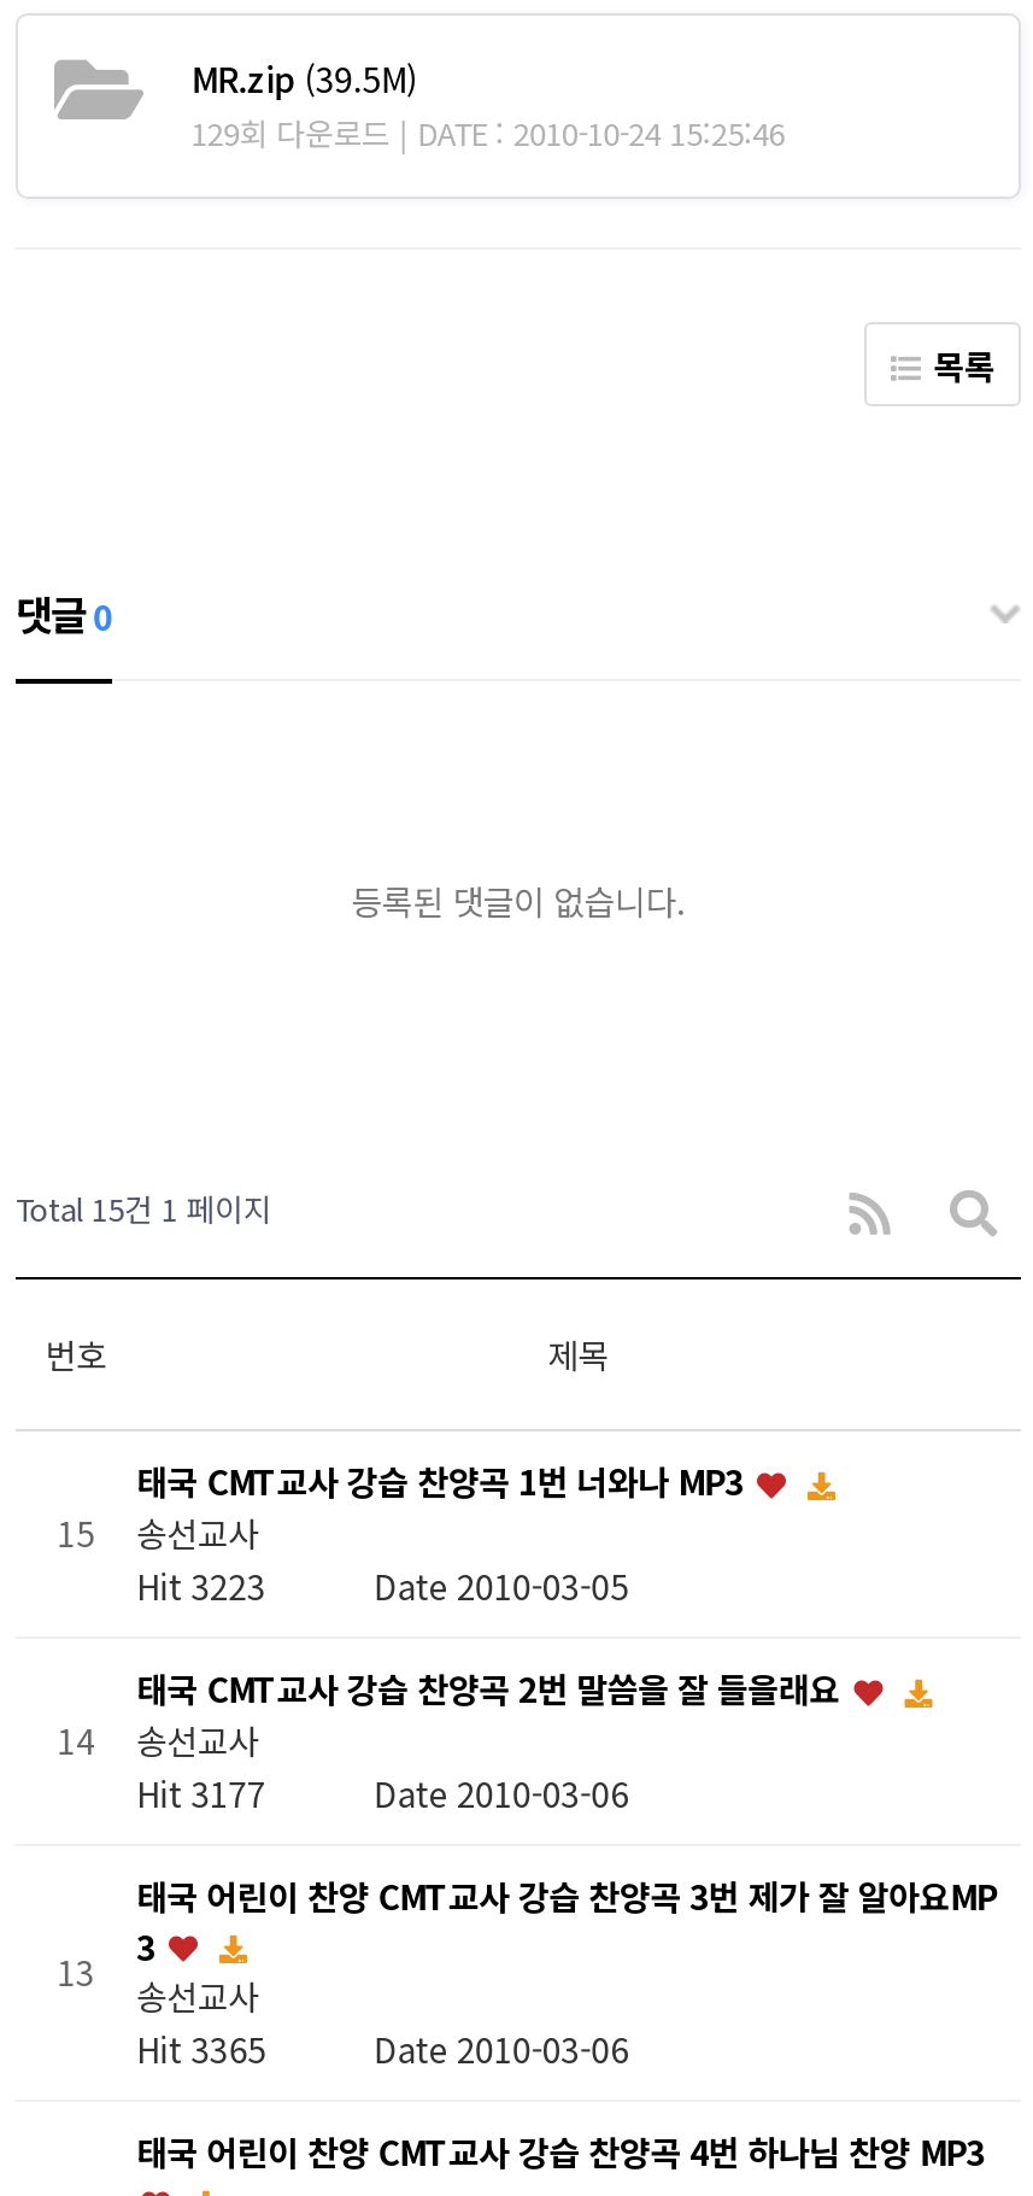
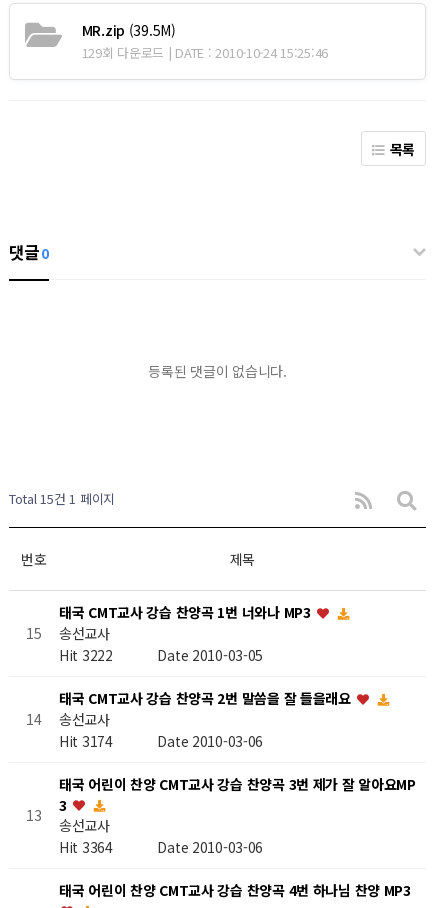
- Hit 3223 Date 2010-03-05
+ Hit 3222 Date 2010-03-05

- Hit 3177 Date 2010-03-06
+ Hit 3174 Date 2010-03-06

- Hit 3365 Date 2010-03-06
+ Hit 3364 Date 2010-03-06
